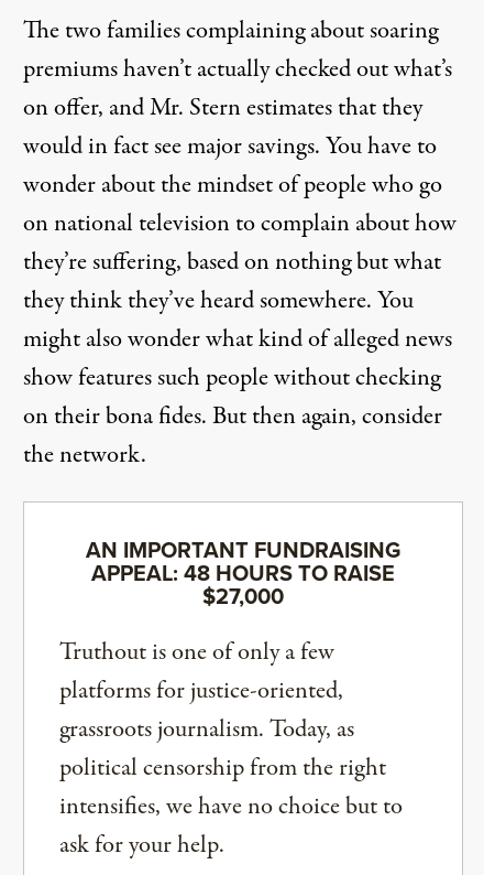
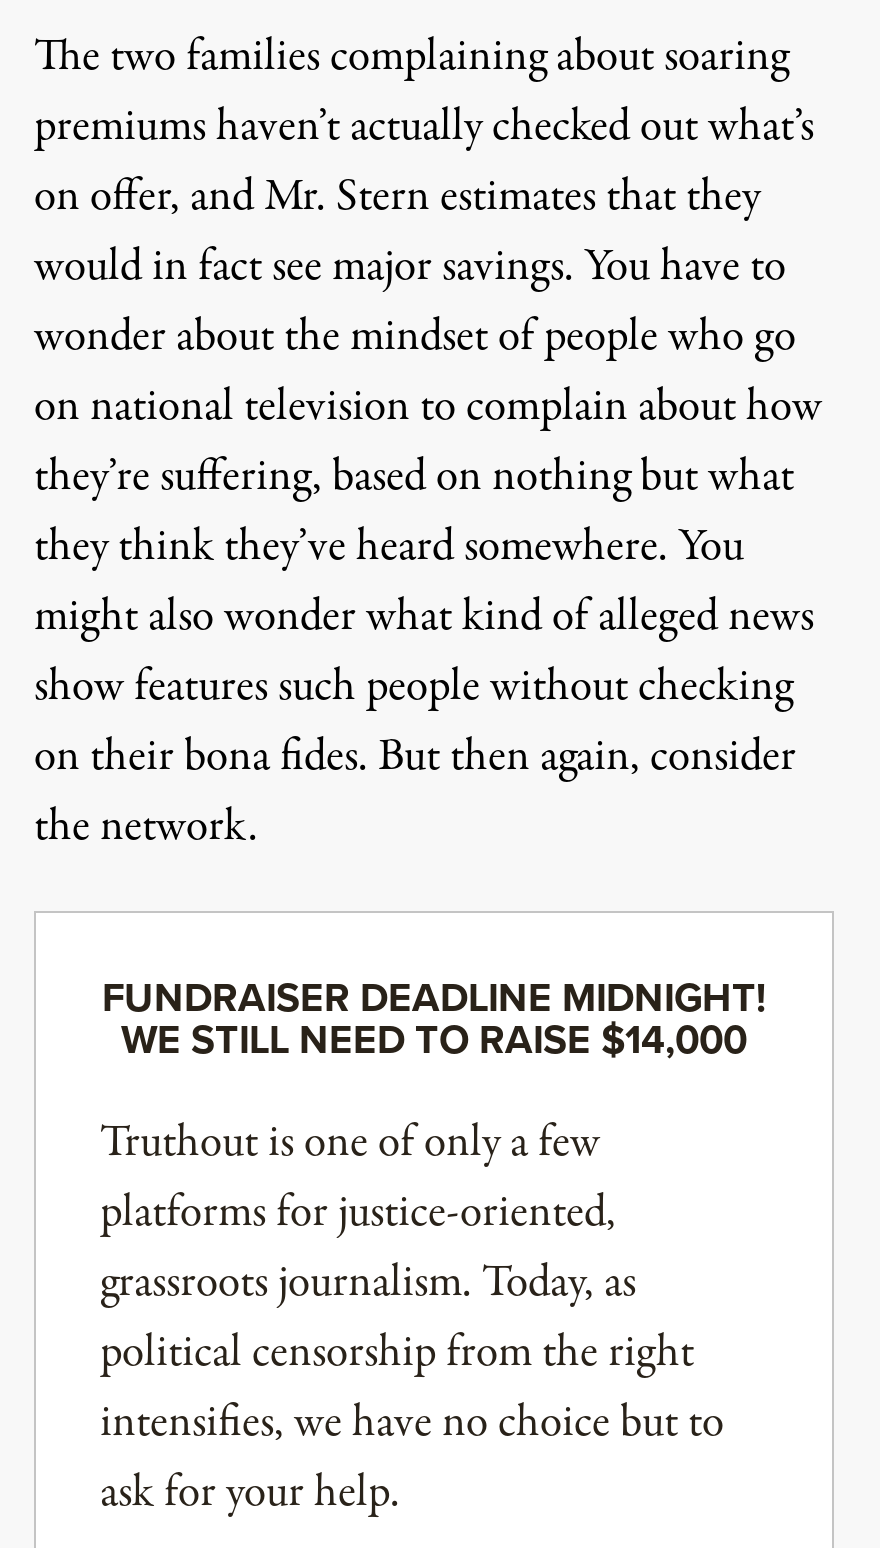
- AN IMPORTANT FUNDRAISING
- APPEAL: 48 HOURS TO RAISE
- $27,000
+ FUNDRAISER DEADLINE MIDNIGHT!
+ WE STILL NEED TO RAISE $14,000
